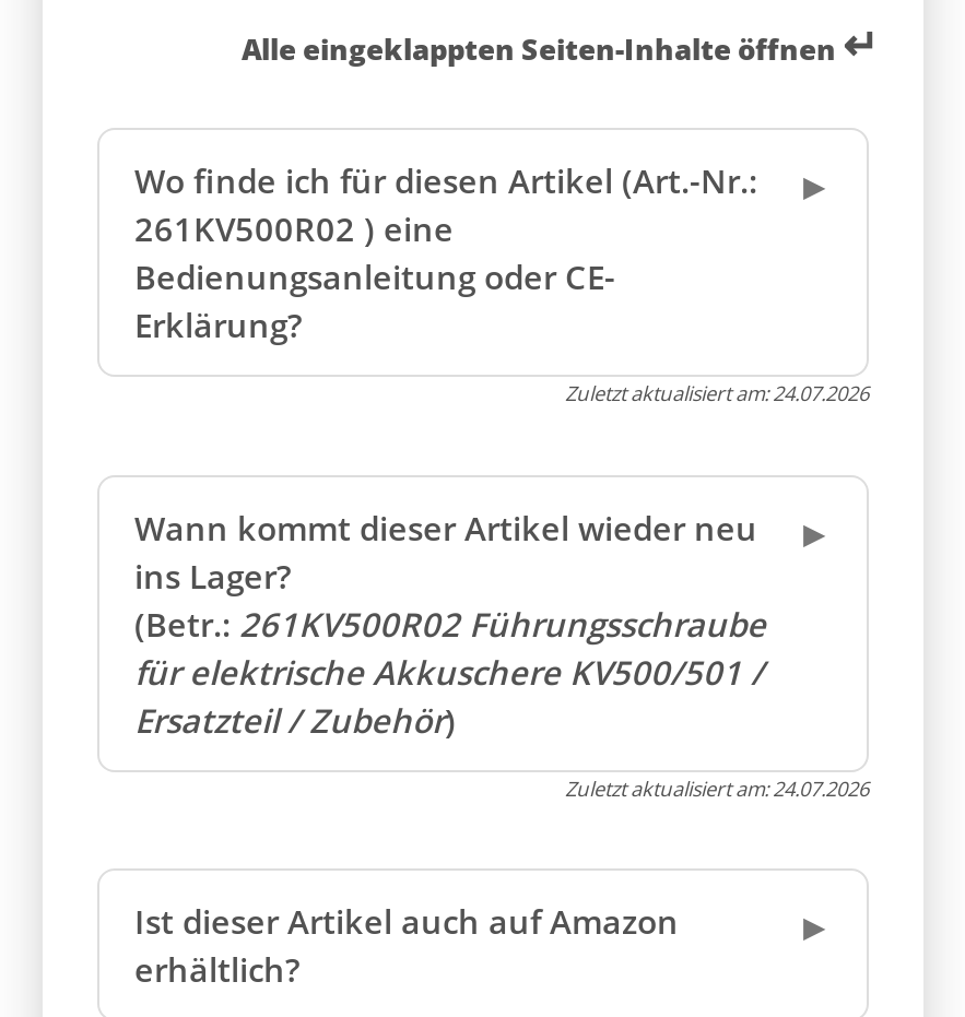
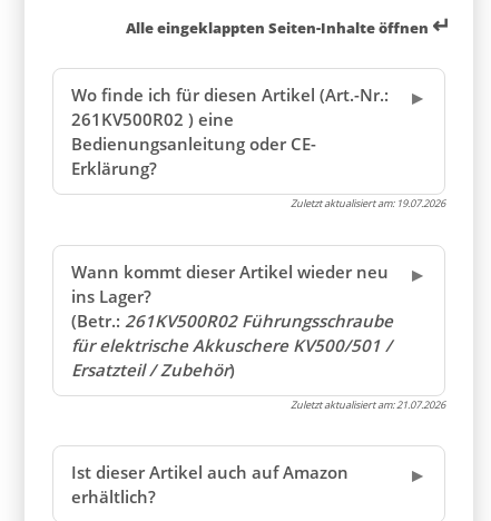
- Zuletzt aktualisiert am:24.07.2026
+ Zuletzt aktualisiert am:19.07.2026

- Zuletzt aktualisiert am:24.07.2026
+ Zuletzt aktualisiert am:21.07.2026
